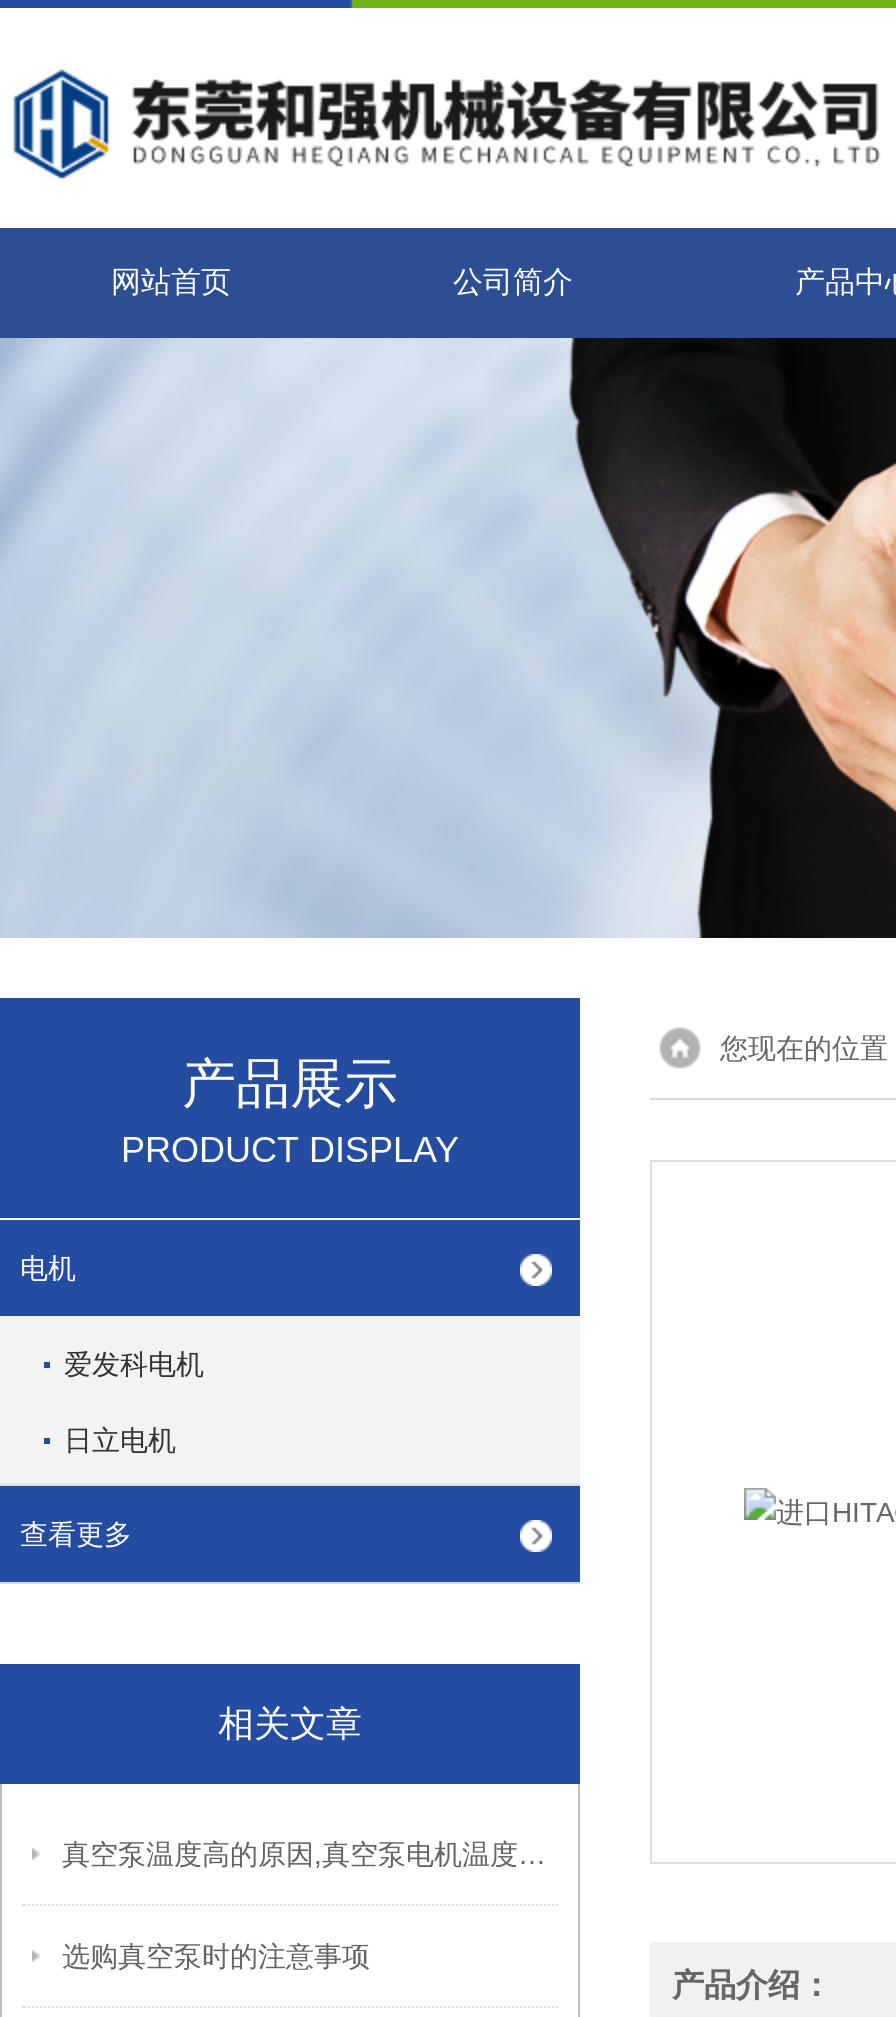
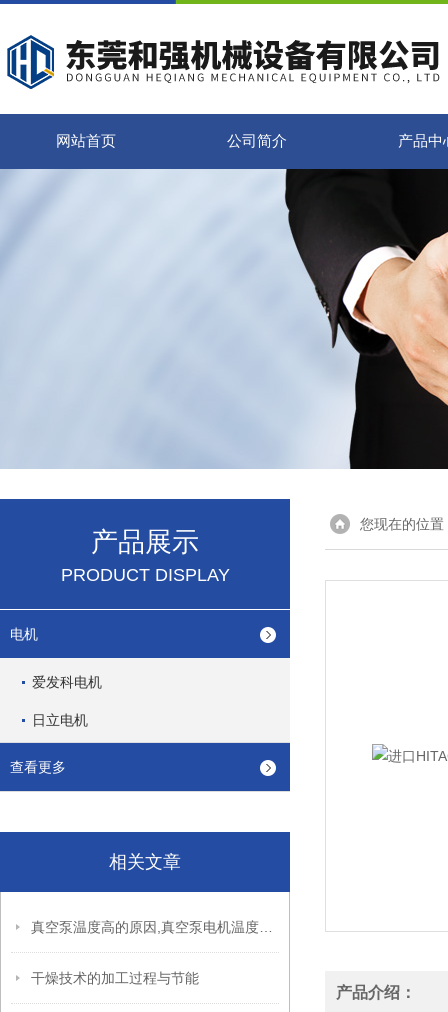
- 选购真空泵时的注意事项
+ 干燥技术的加工过程与节能
